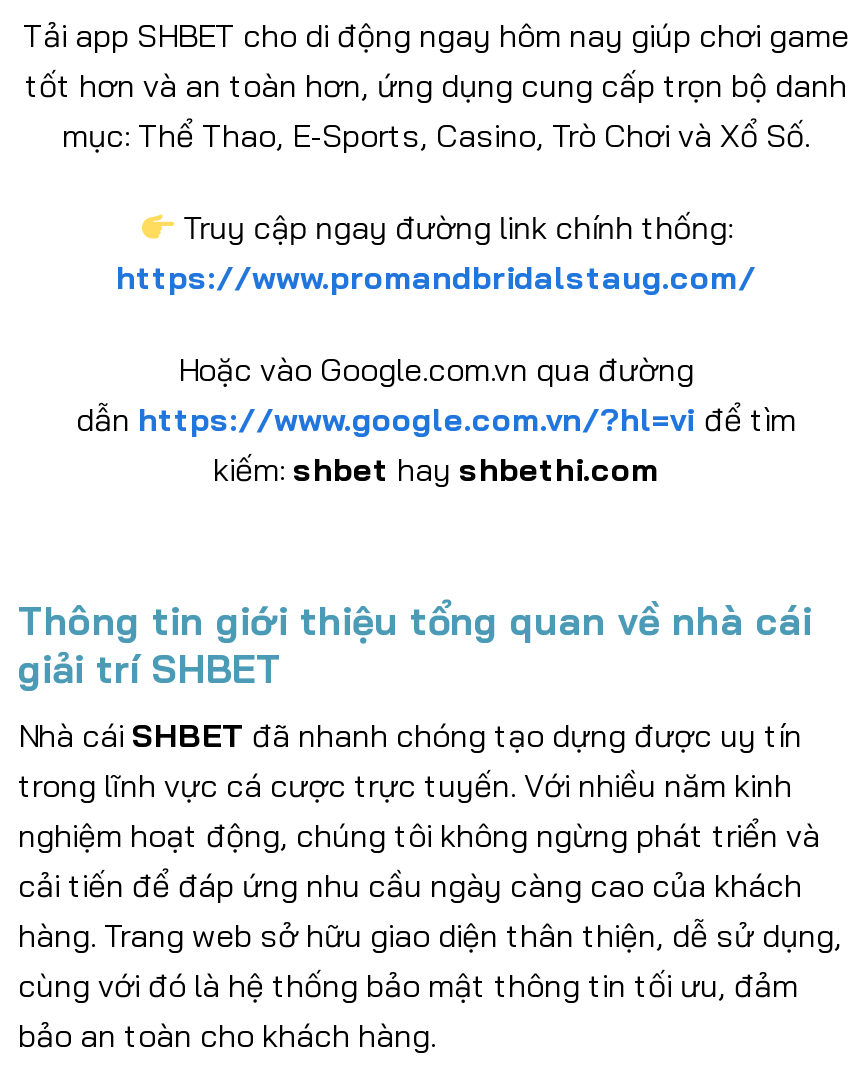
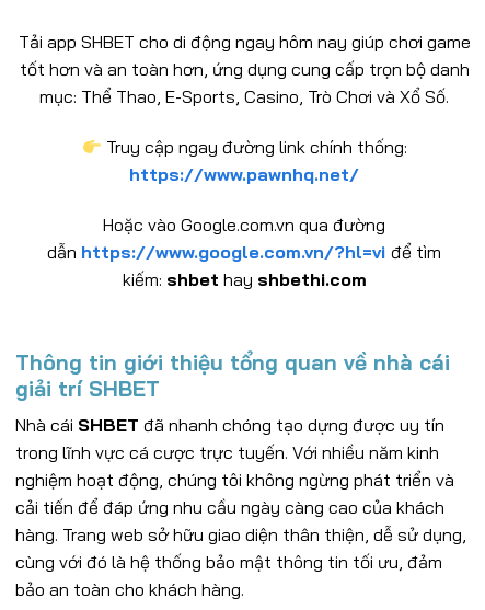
- https://www.promandbridalstaug.com/
+ https://www.pawnhq.net/
